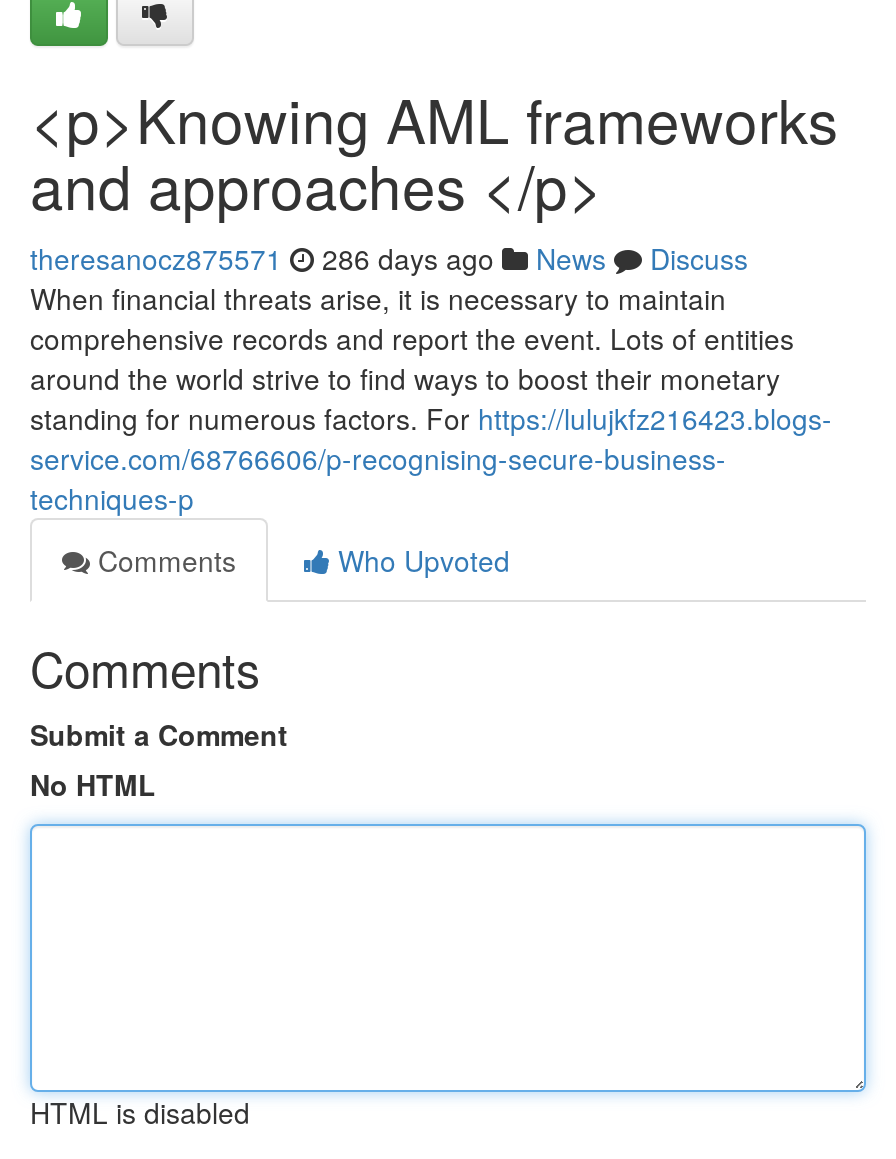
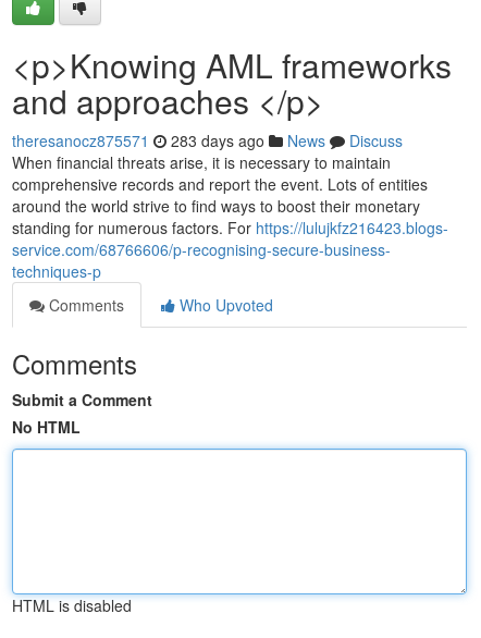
- theresanocz875571 286 days ago News Discuss
+ theresanocz875571 283 days ago News Discuss
